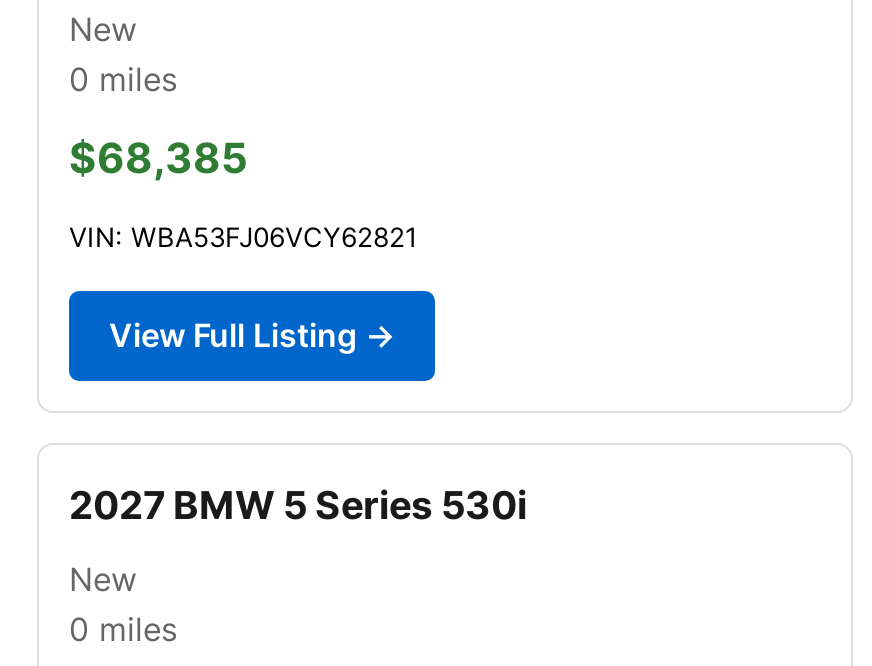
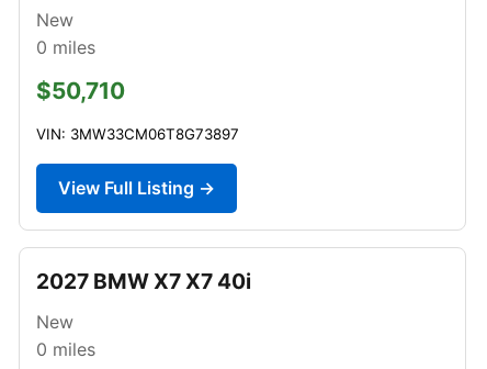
- $68,385
+ $50,710

- VIN: WBA53FJ06VCY62821
+ VIN: 3MW33CM06T8G73897

- 2027 BMW 5 Series 530i
+ 2027 BMW X7 X7 40i
